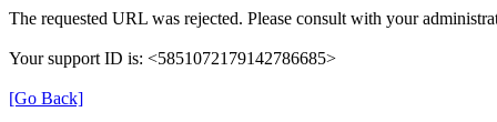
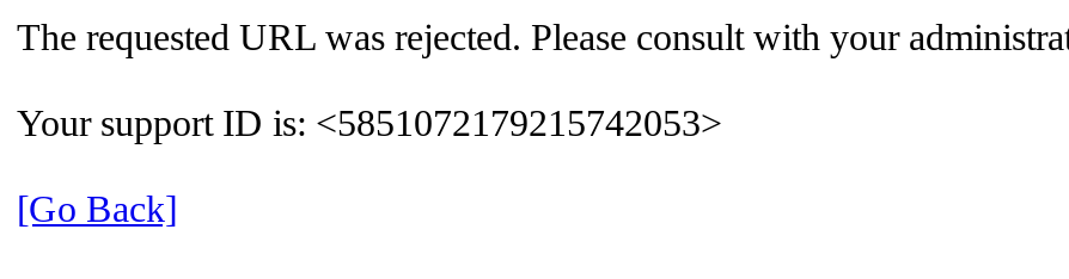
- Your support ID is: <5851072179142786685>
+ Your support ID is: <5851072179215742053>
